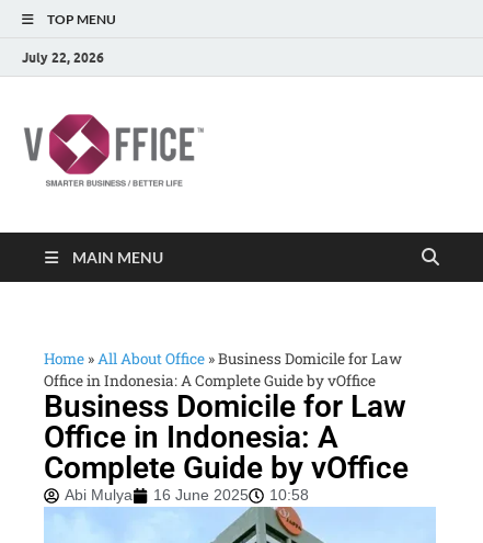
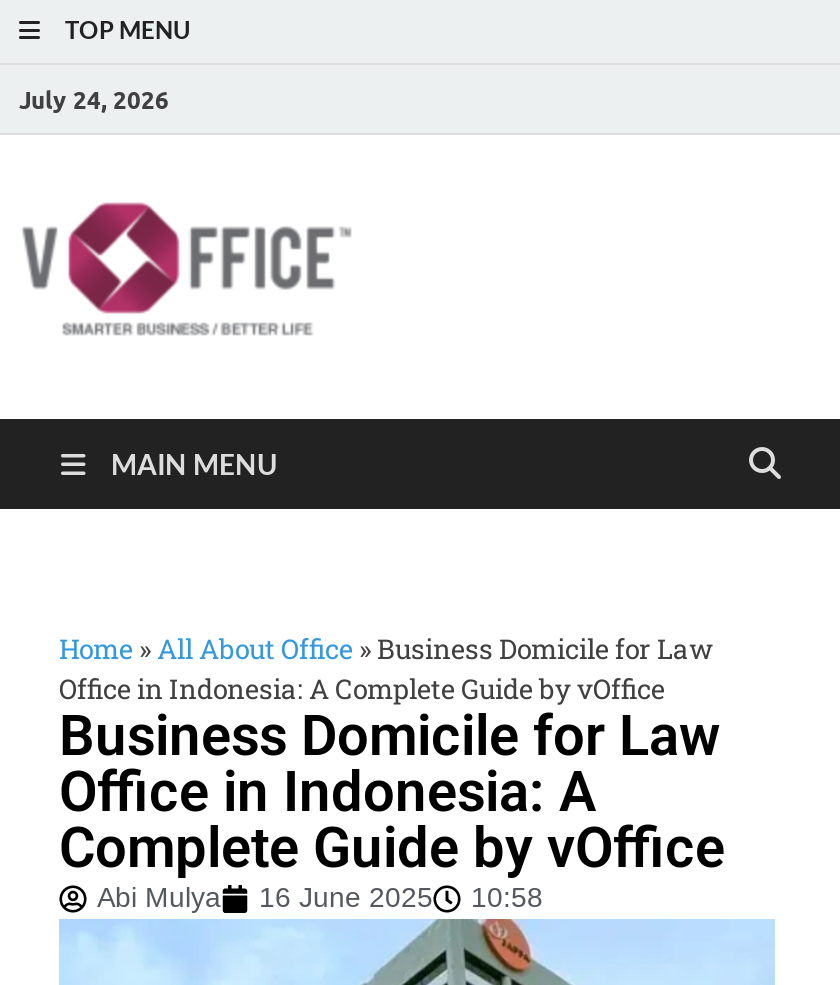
- July 22, 2026
+ July 24, 2026
